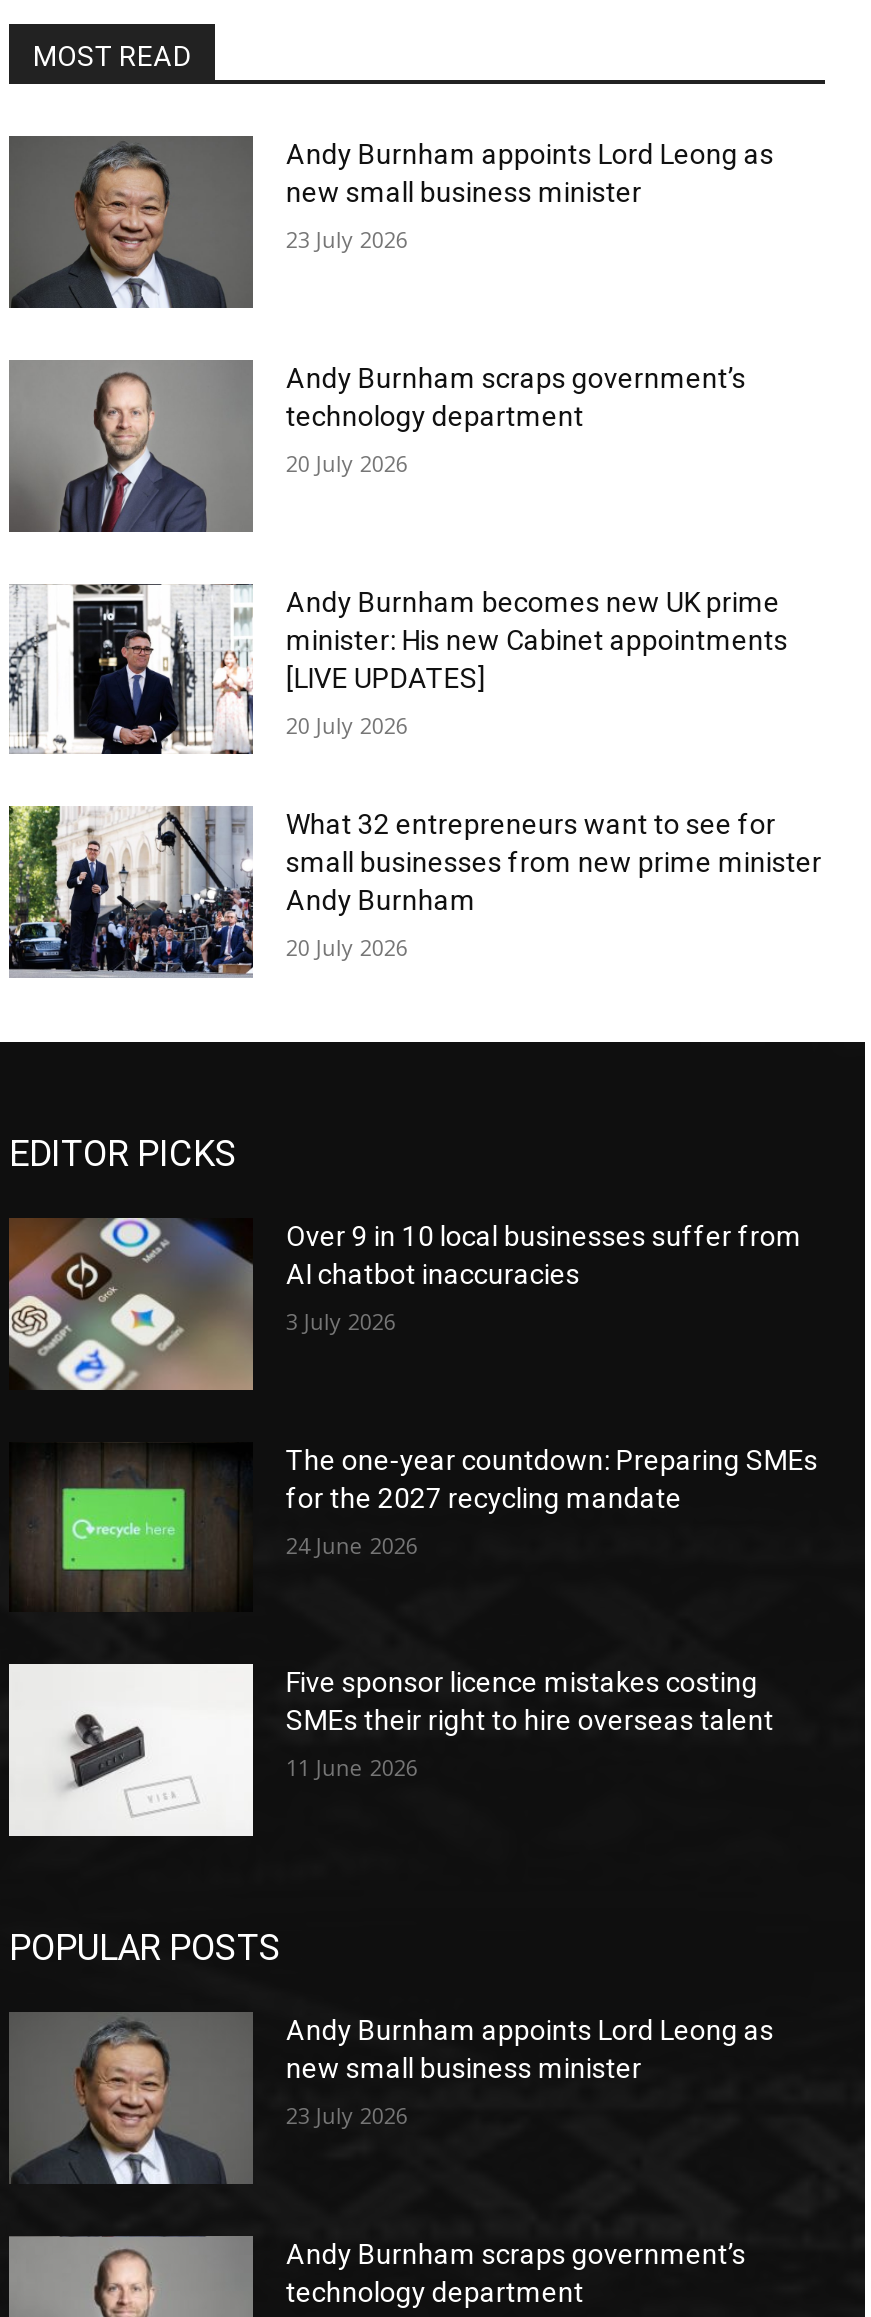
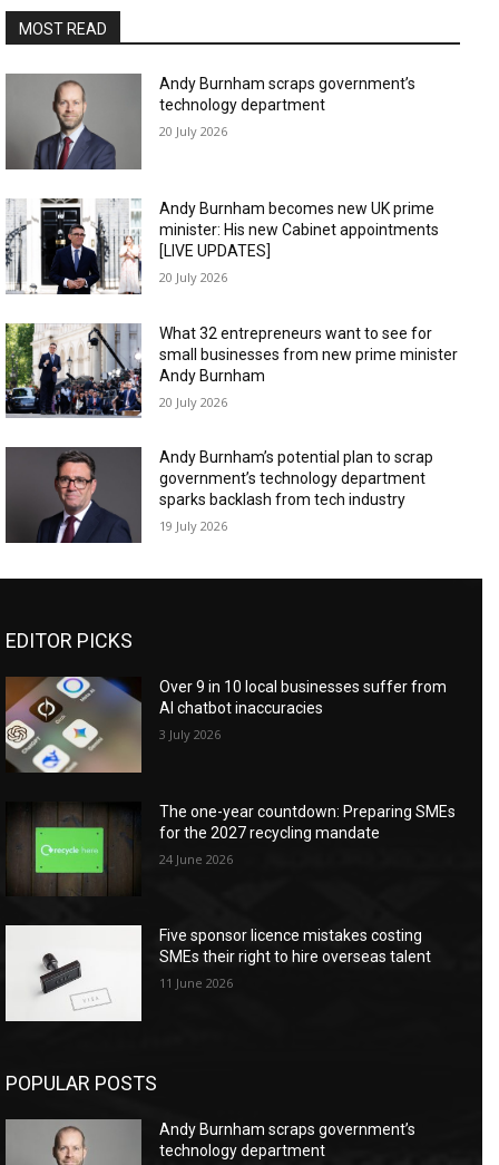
- [image]
- Andy Burnham appoints Lord Leong as
- new small business minister
- 23 July 2026

+ [image]
+ Andy Burnham’s potential plan to scrap
+ government’s technology department
+ sparks backlash from tech industry
+ 19 July 2026

- [image]
- Andy Burnham appoints Lord Leong as
- new small business minister
- 23 July 2026
